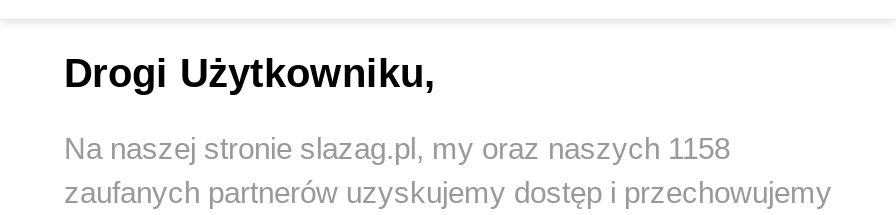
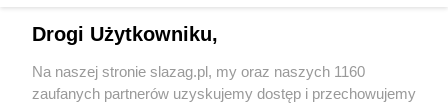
- Na naszej stronie slazag.pl, my oraz naszych 1158
+ Na naszej stronie slazag.pl, my oraz naszych 1160
